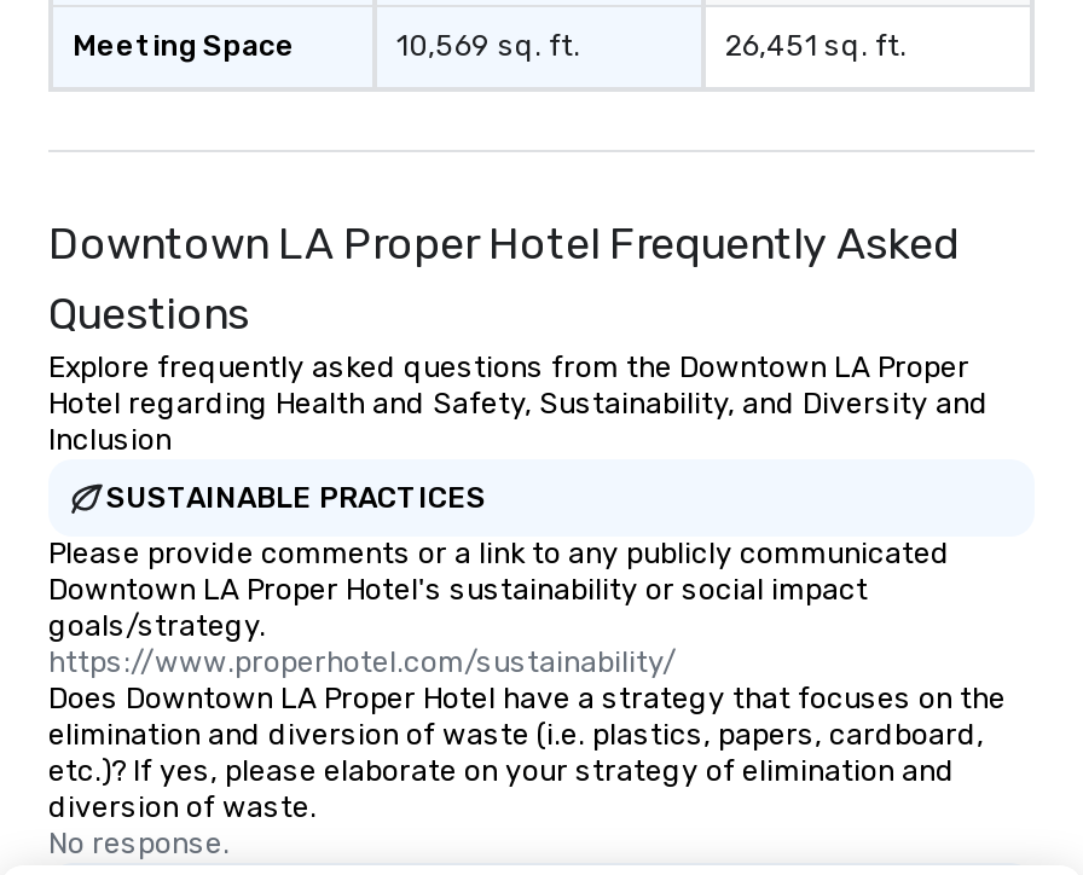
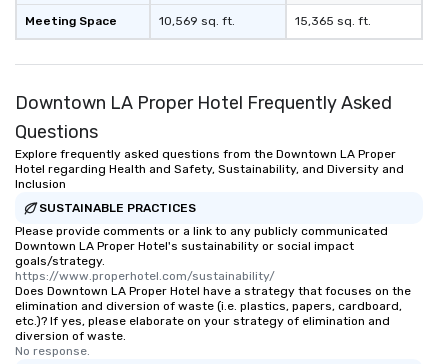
- 26,451 sq. ft.
+ 15,365 sq. ft.
